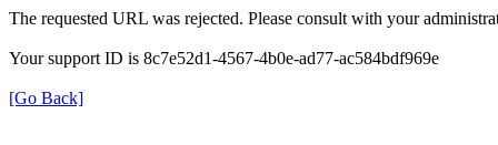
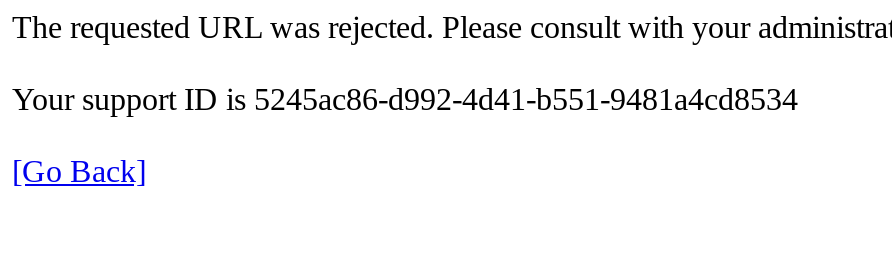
- Your support ID is 8c7e52d1-4567-4b0e-ad77-ac584bdf969e
+ Your support ID is 5245ac86-d992-4d41-b551-9481a4cd8534
